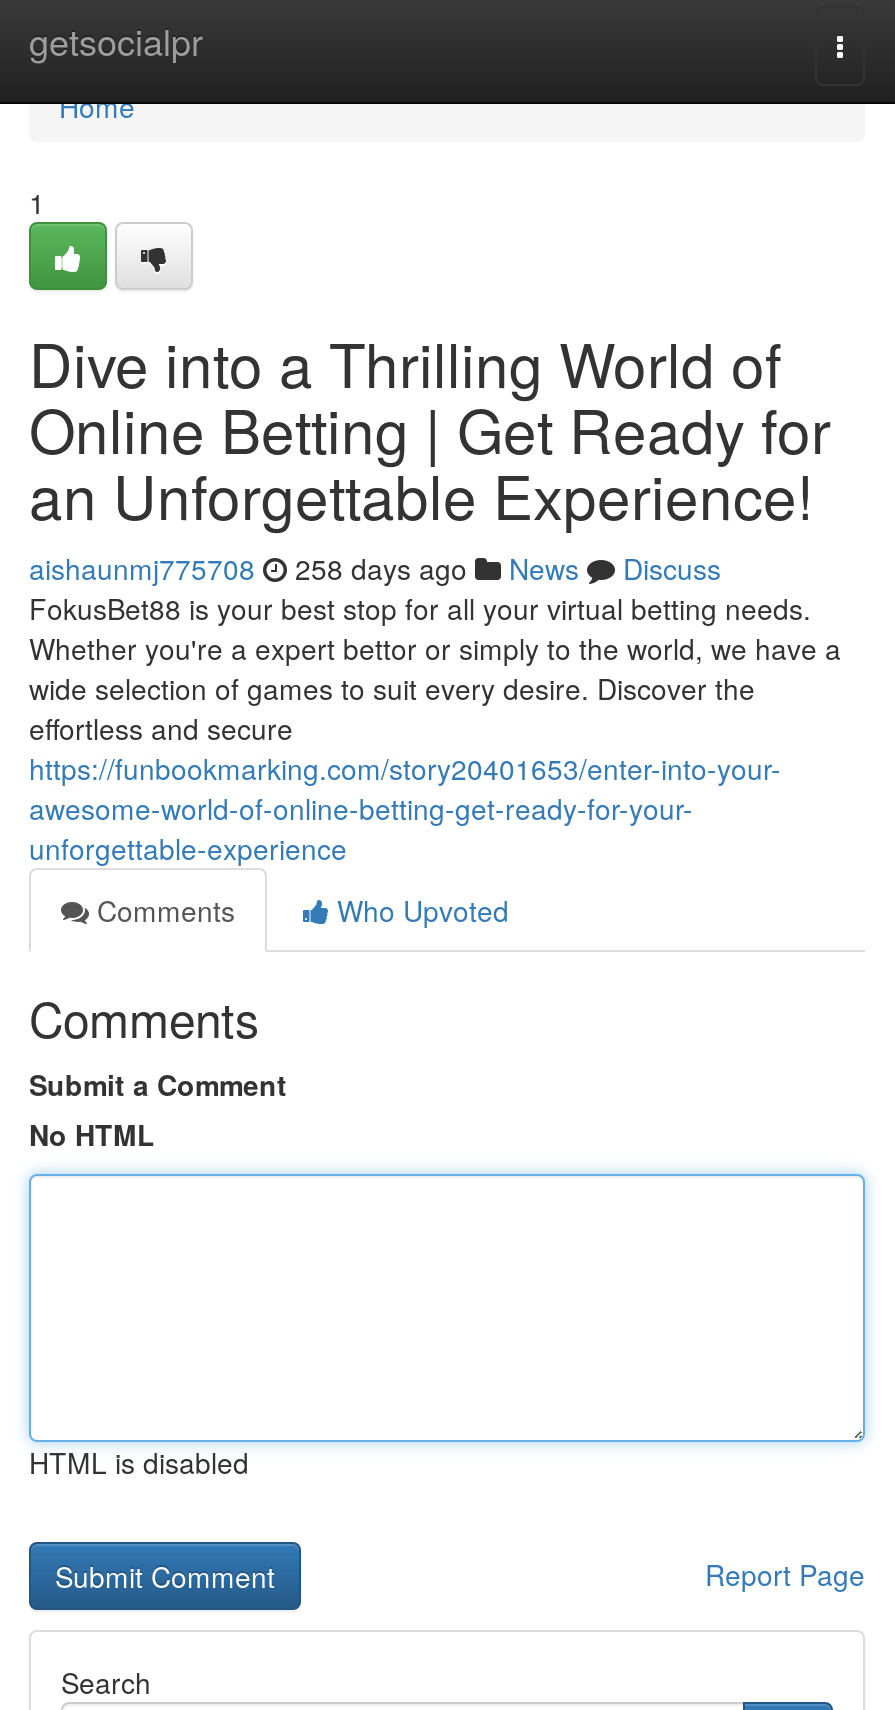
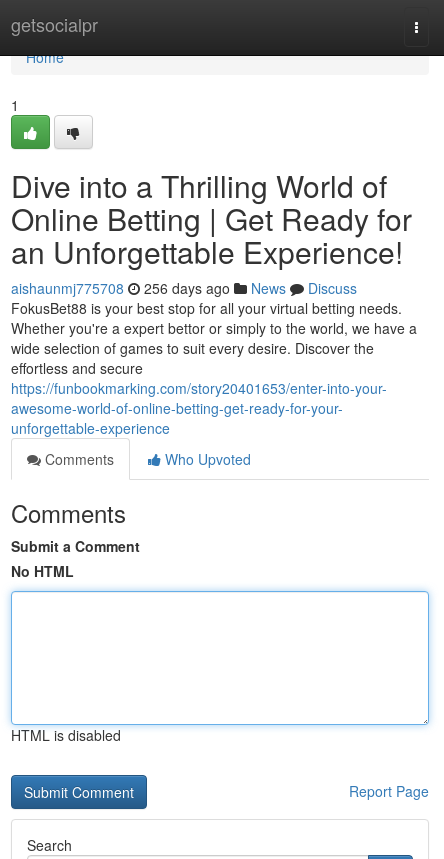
- aishaunmj775708 258 days ago News Discuss
+ aishaunmj775708 256 days ago News Discuss
